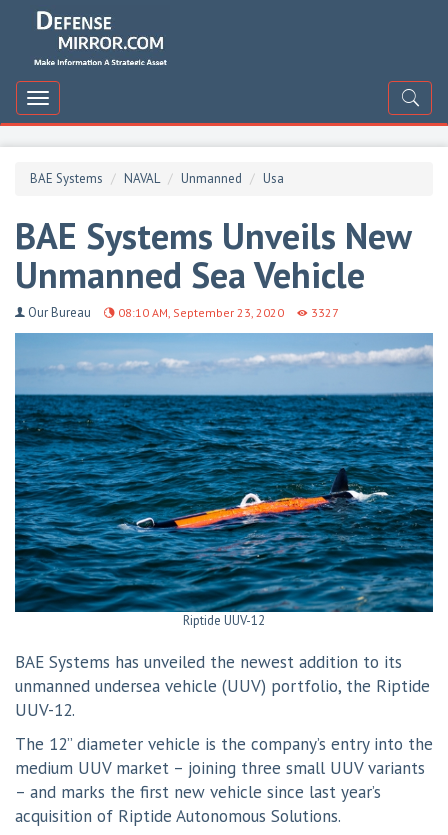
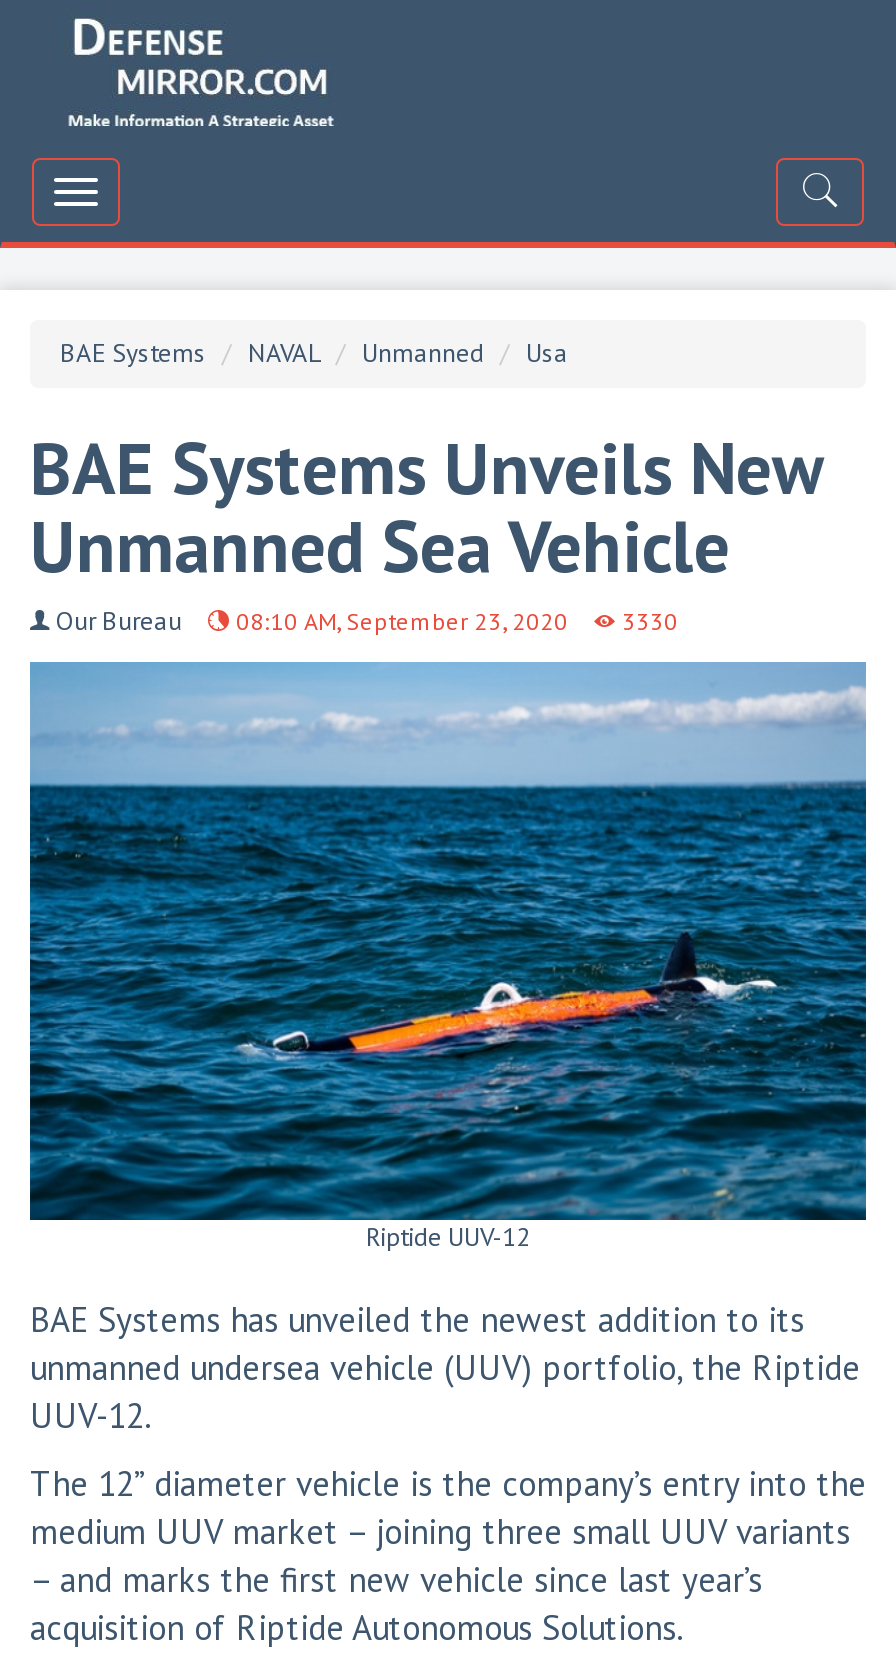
- Our Bureau 08:10 AM, September 23, 2020 3327
+ Our Bureau 08:10 AM, September 23, 2020 3330
